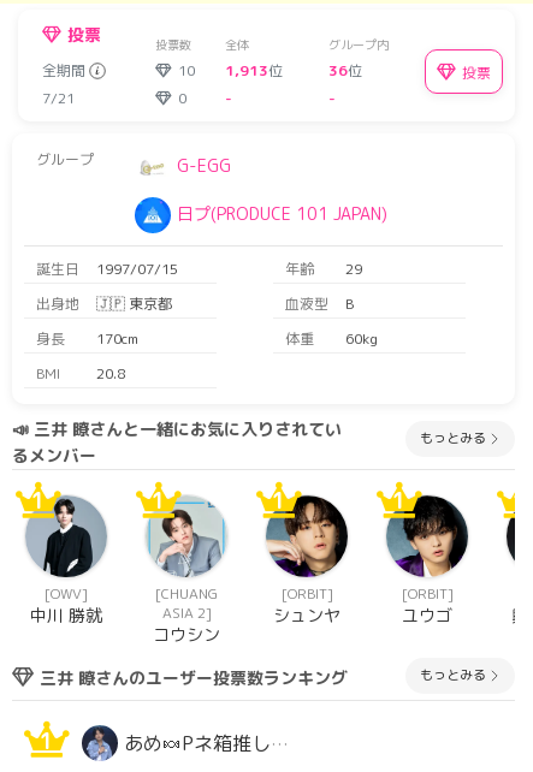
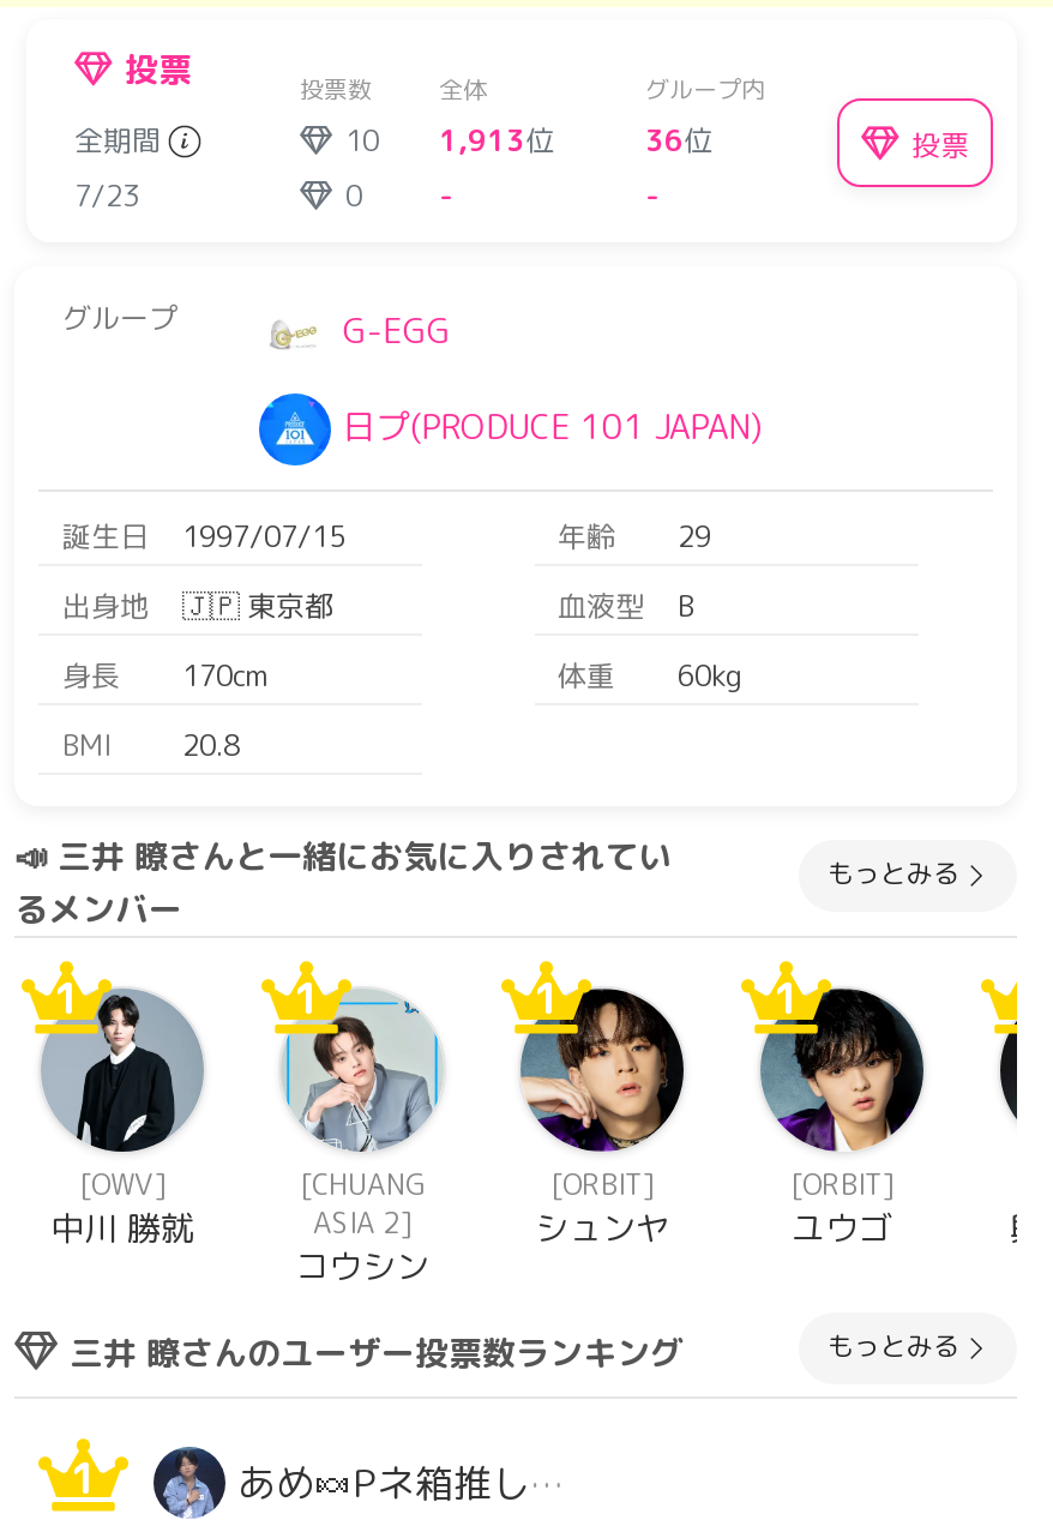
- 7/21
+ 7/23
